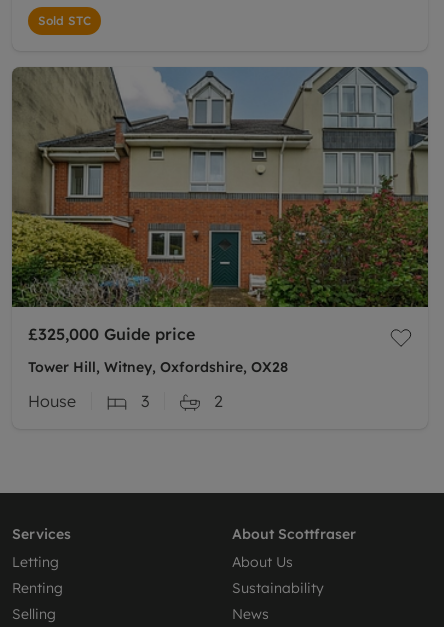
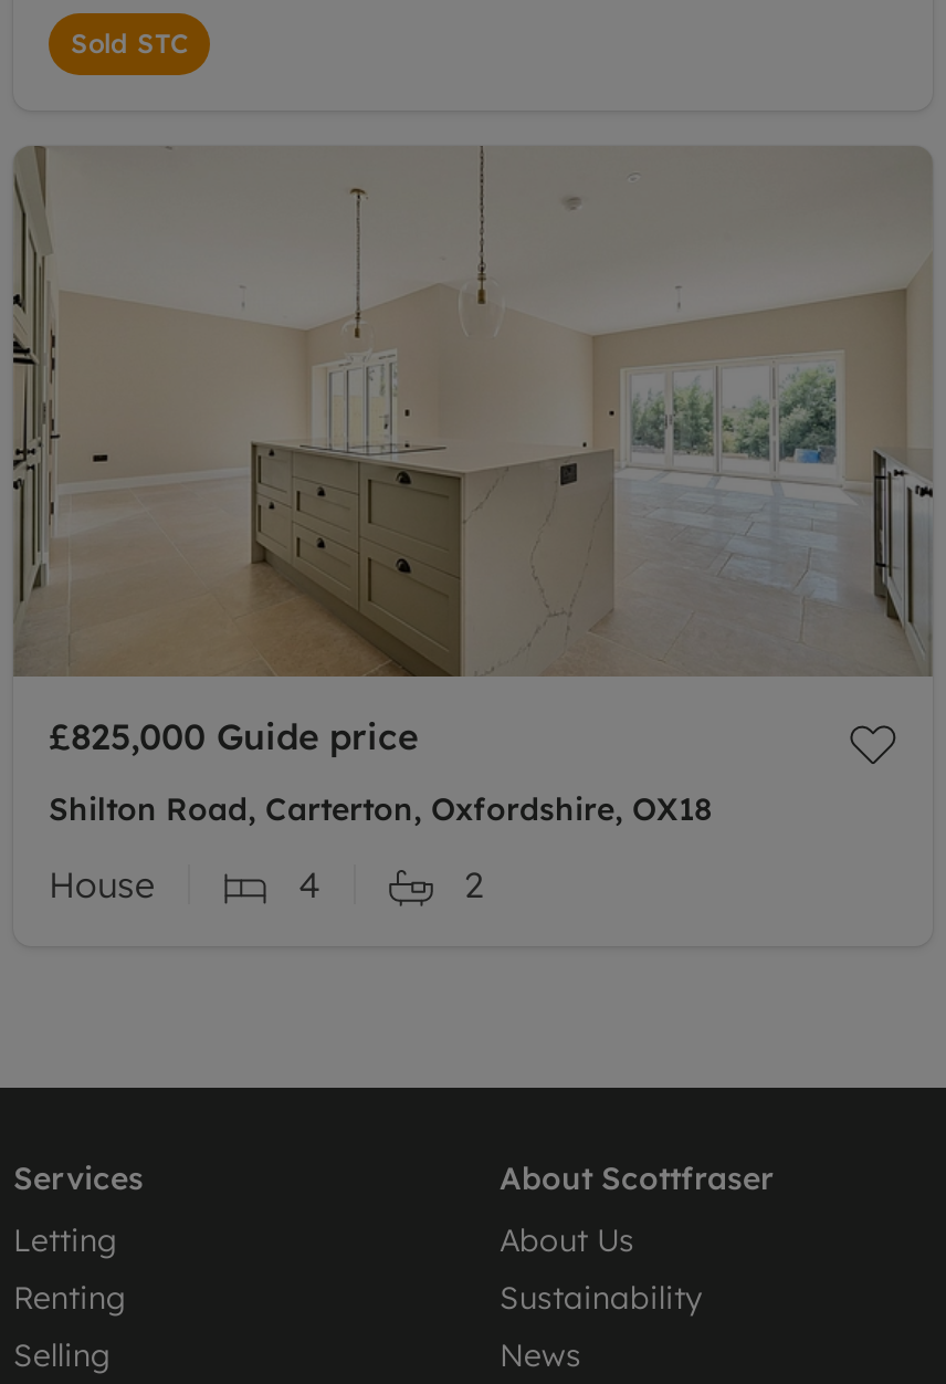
- [image]
- £325,000 Guide price
+ [image]
+ £825,000 Guide price

- Tower Hill, Witney, Oxfordshire, OX28
+ Shilton Road, Carterton, Oxfordshire, OX18

- 3
+ 4
